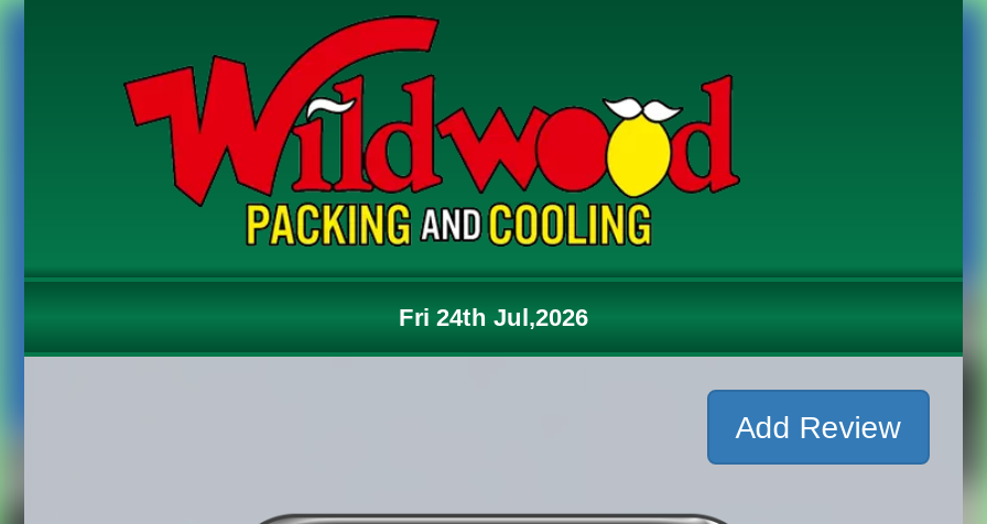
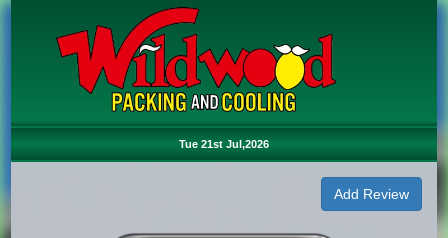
- Fri 24th Jul,2026
+ Tue 21st Jul,2026
